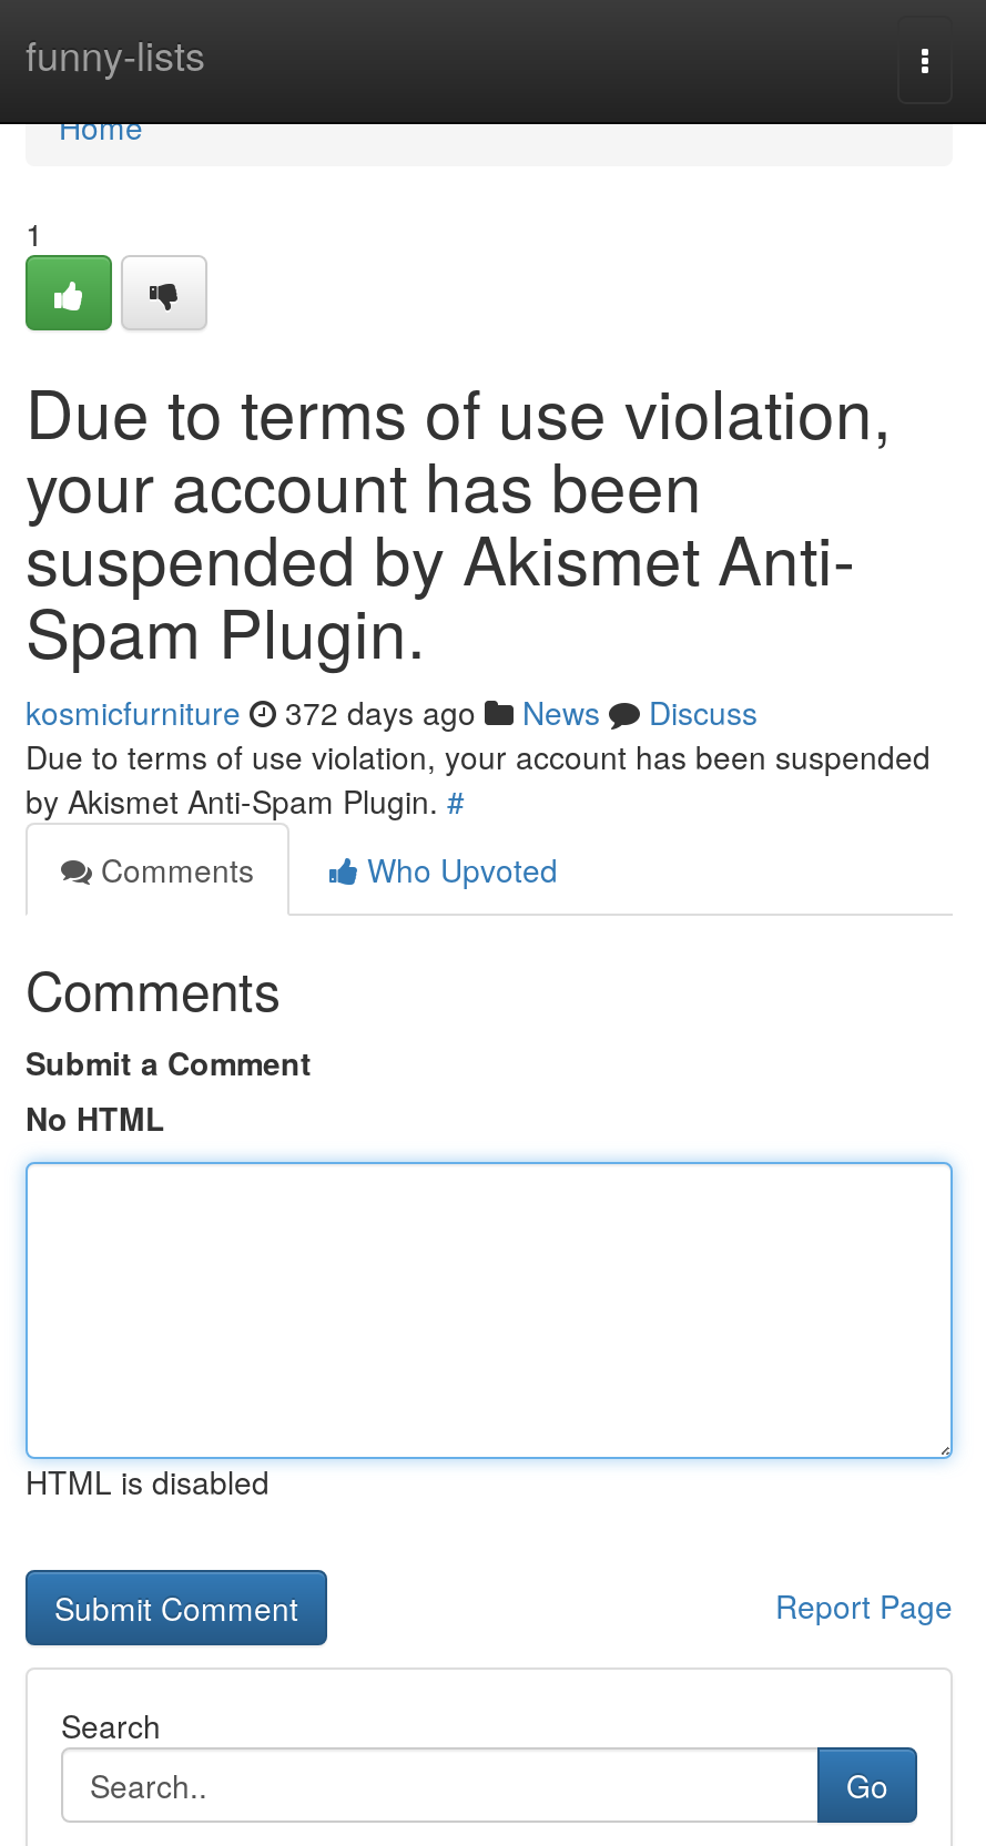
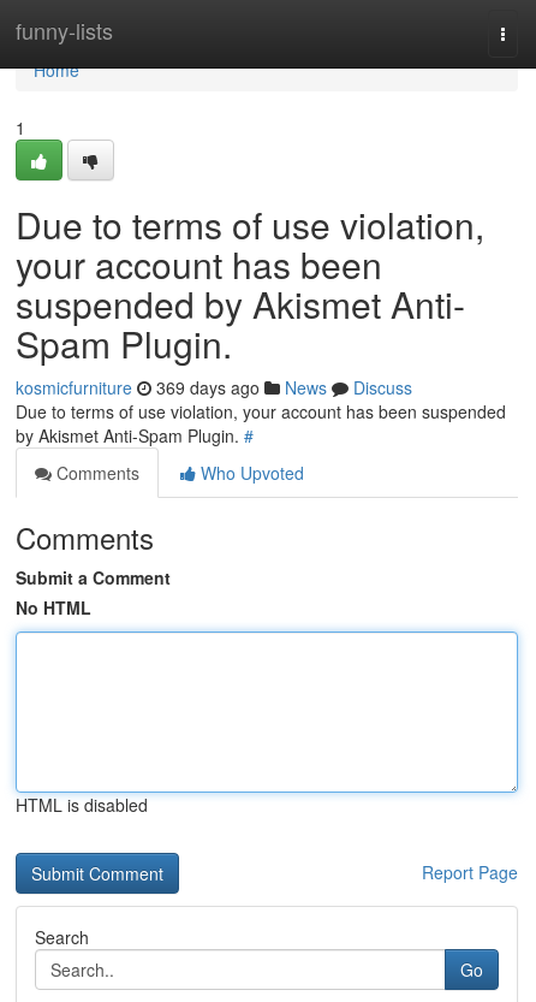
- kosmicfurniture 372 days ago News Discuss
+ kosmicfurniture 369 days ago News Discuss
